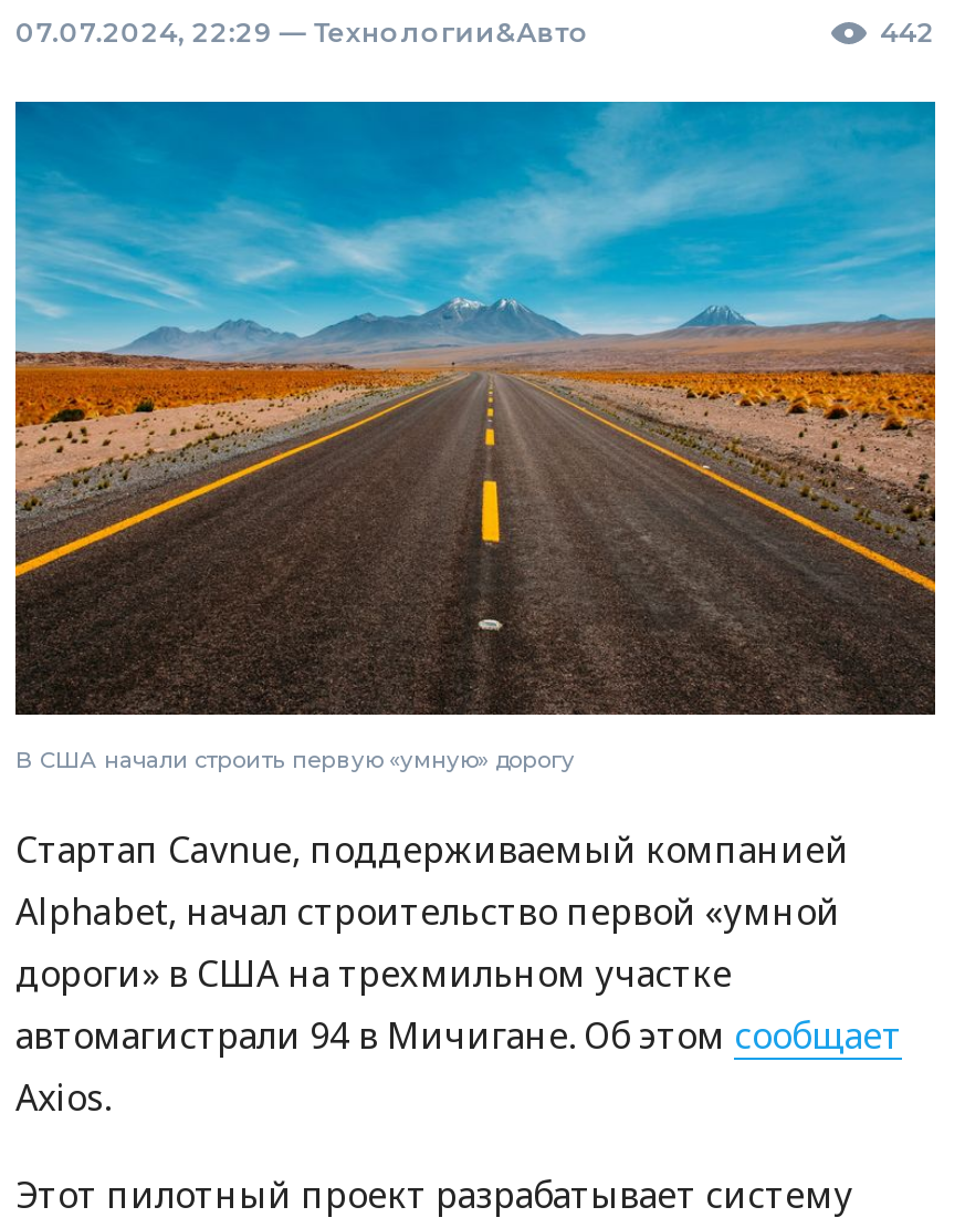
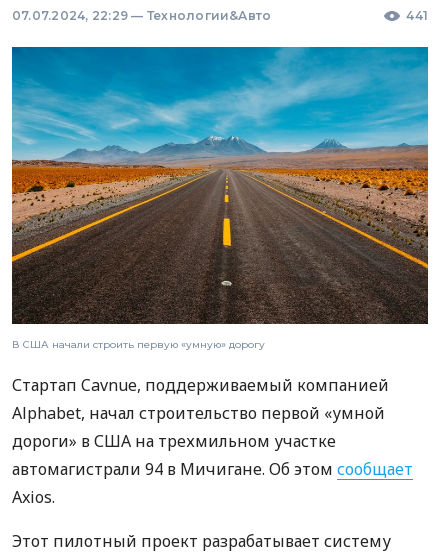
- 442
+ 441
